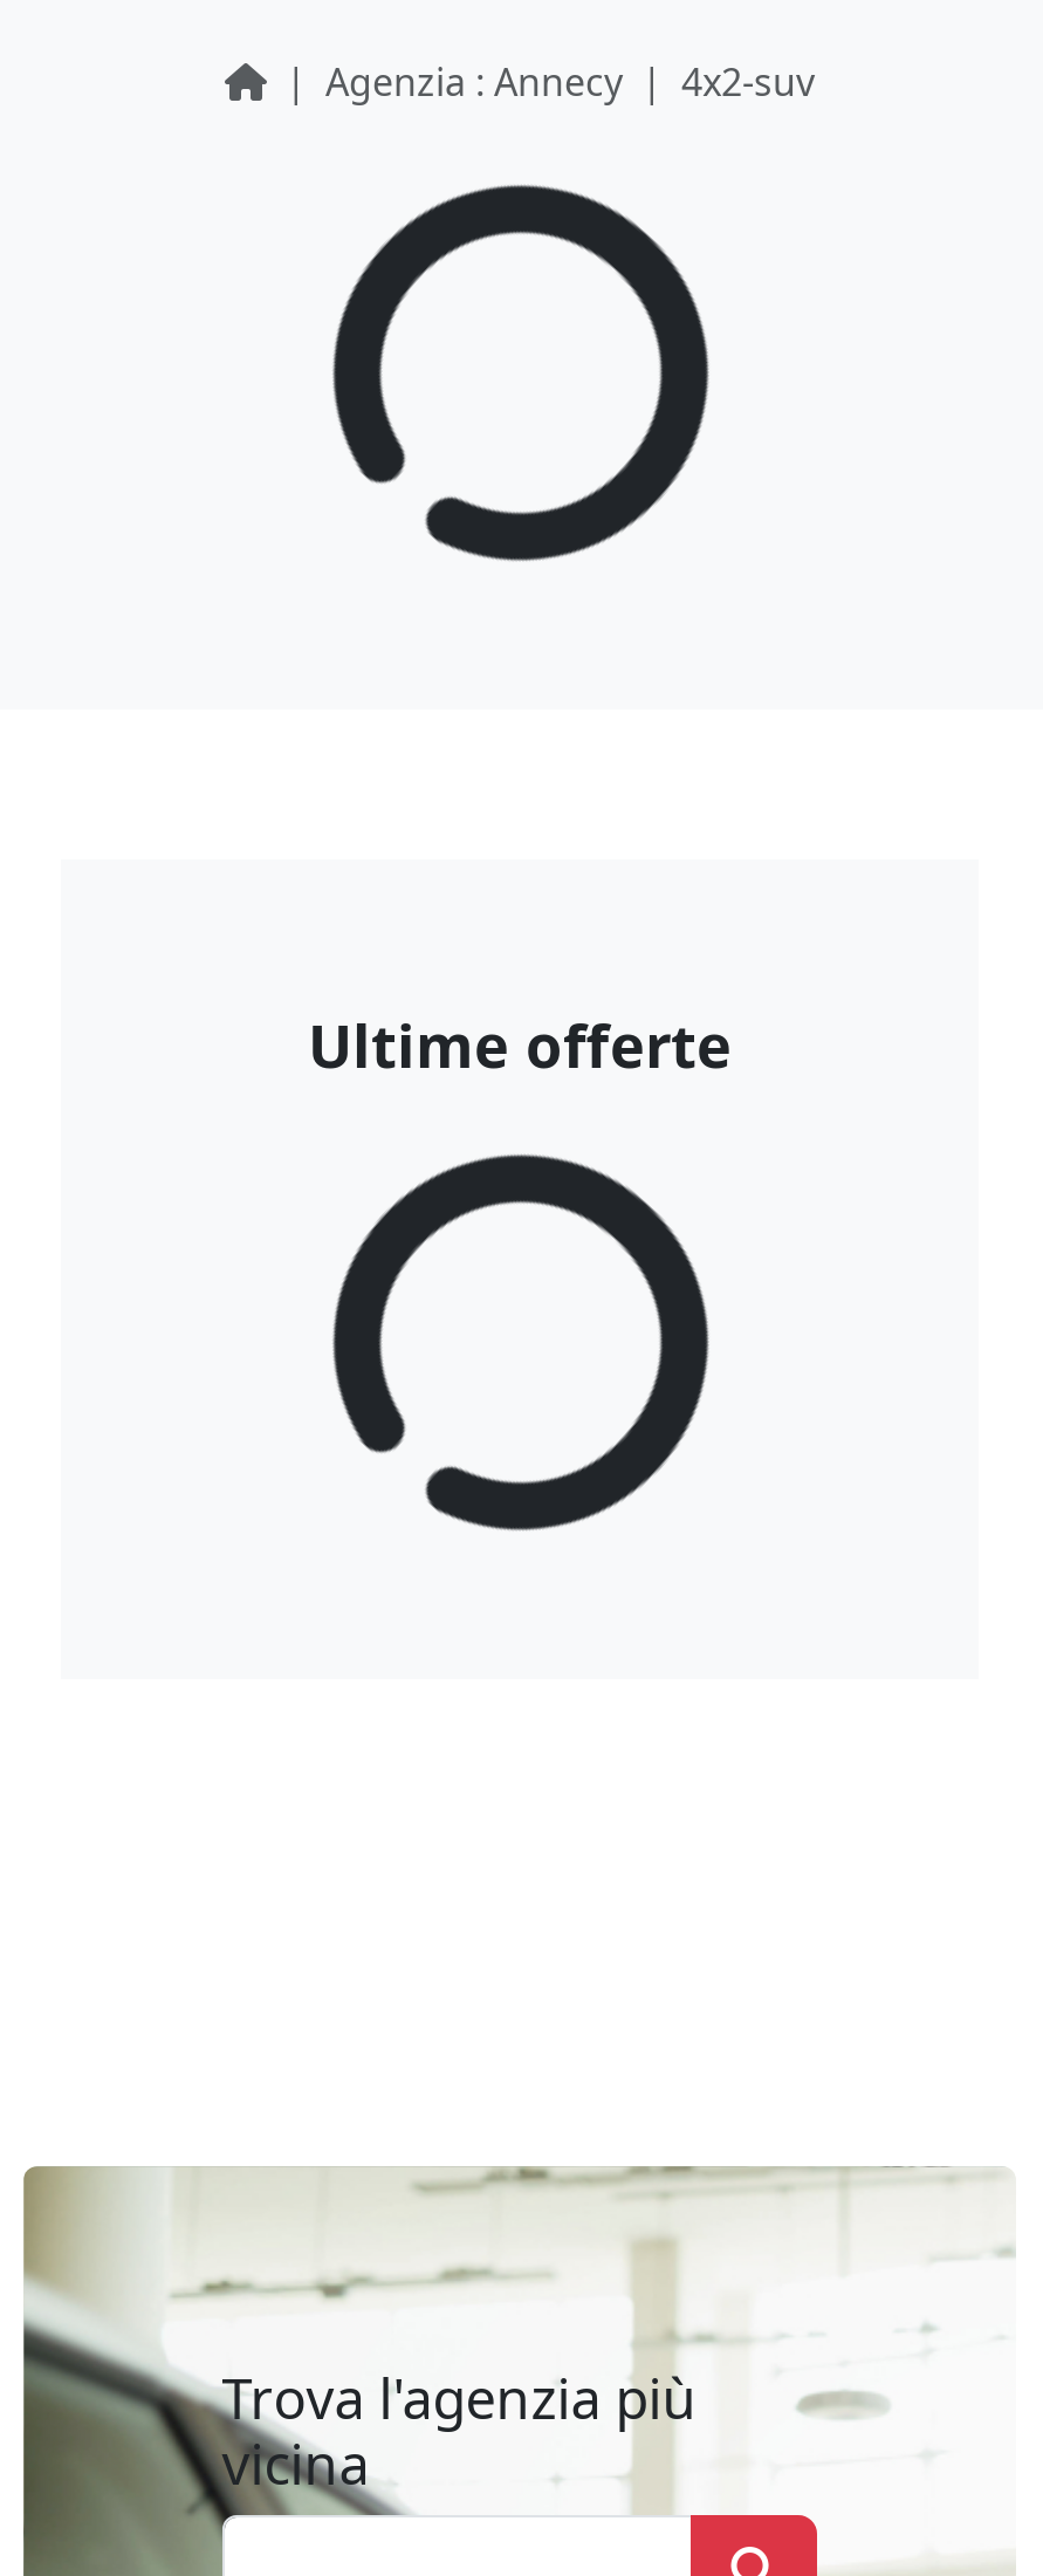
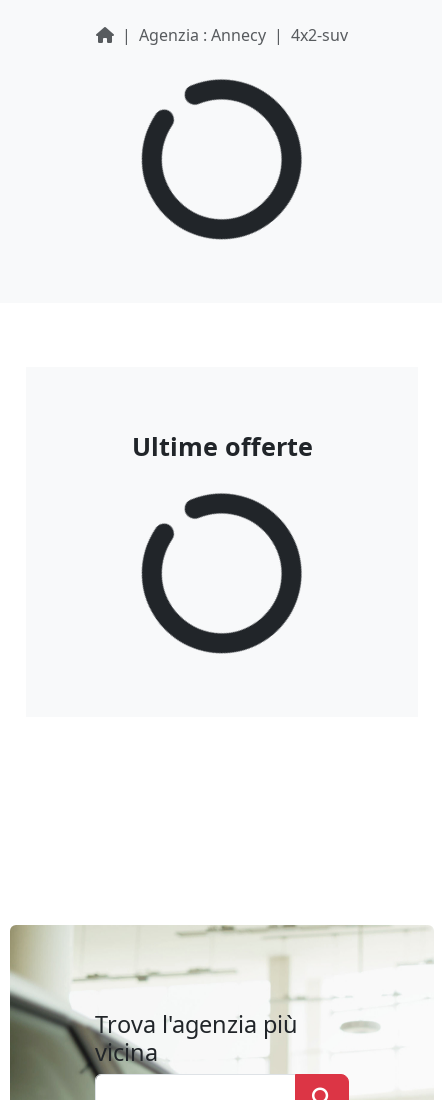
- [image]
+ [image]

- [image]
+ [image]

- [image]
+ [image]

- [image]
+ [image]
